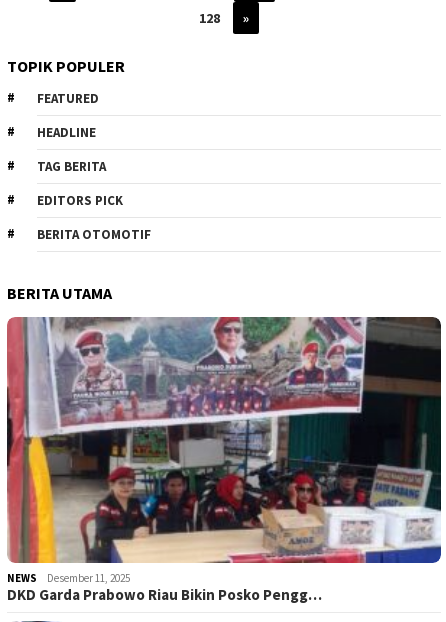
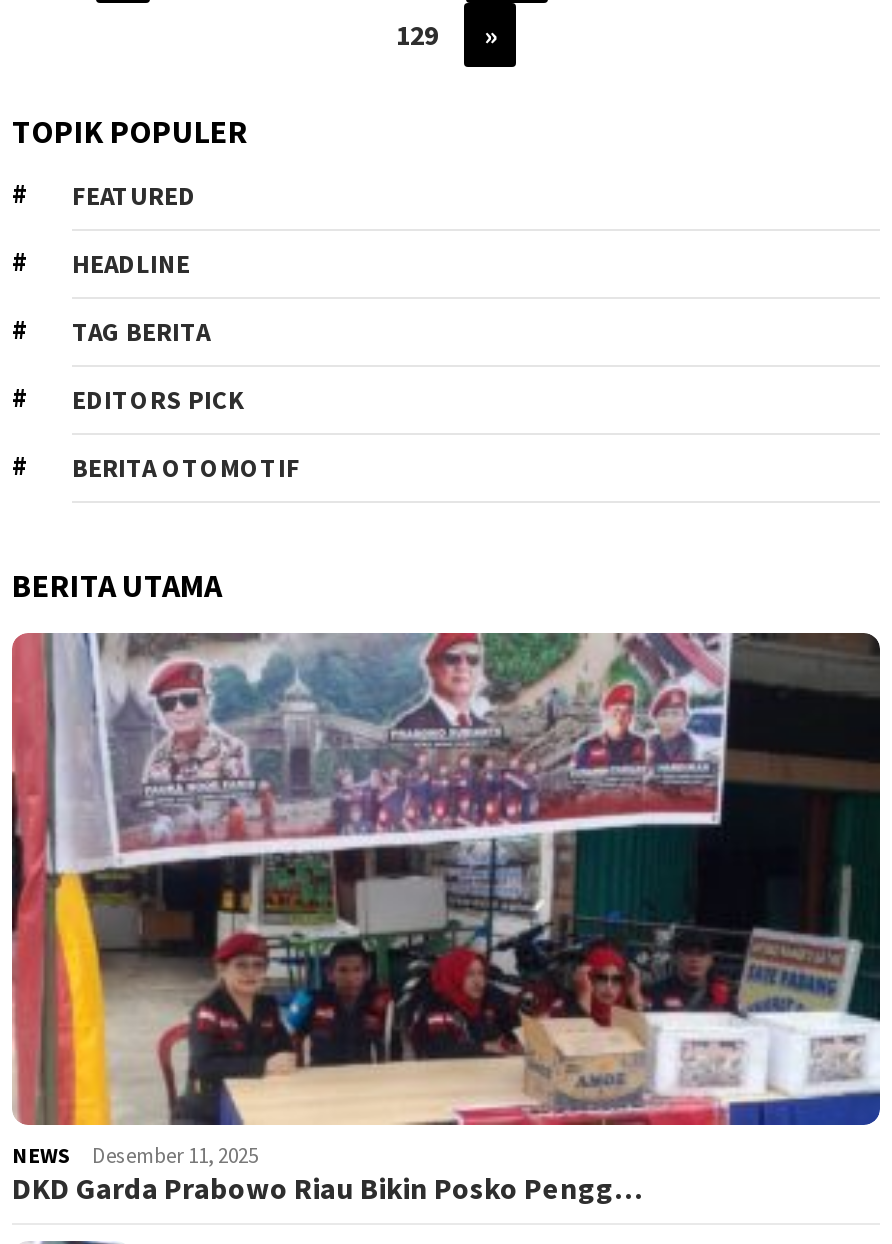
- 128
+ 129
